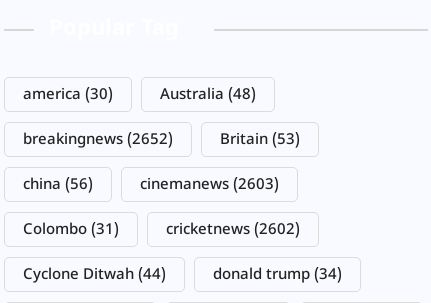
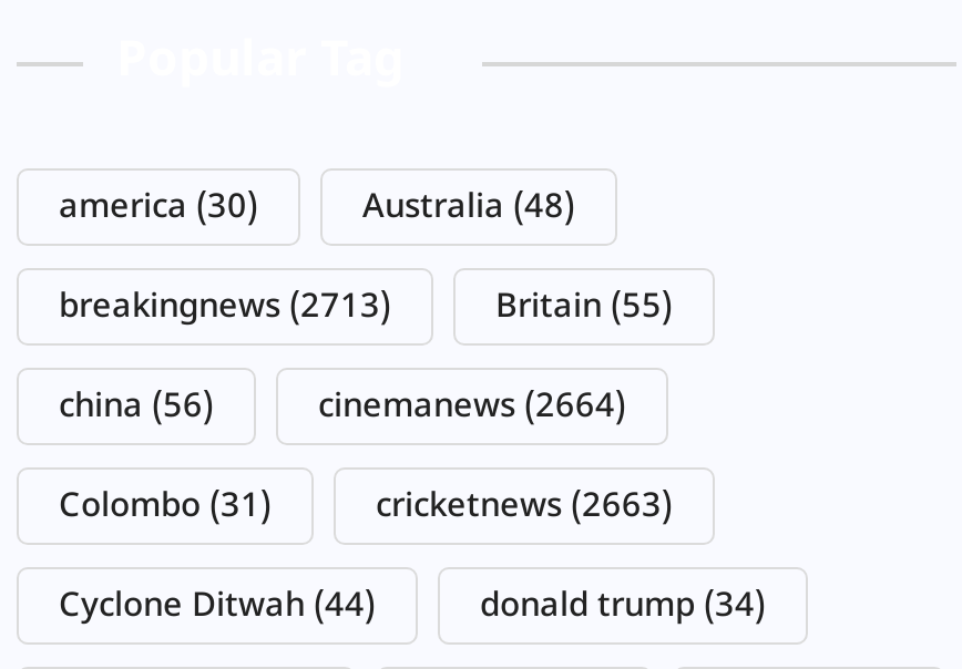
- breakingnews (2652)
+ breakingnews (2713)

- Britain (53)
+ Britain (55)

- cinemanews (2603)
+ cinemanews (2664)

- cricketnews (2602)
+ cricketnews (2663)
